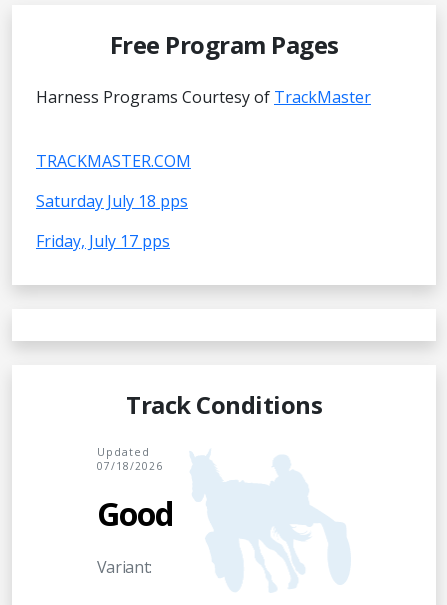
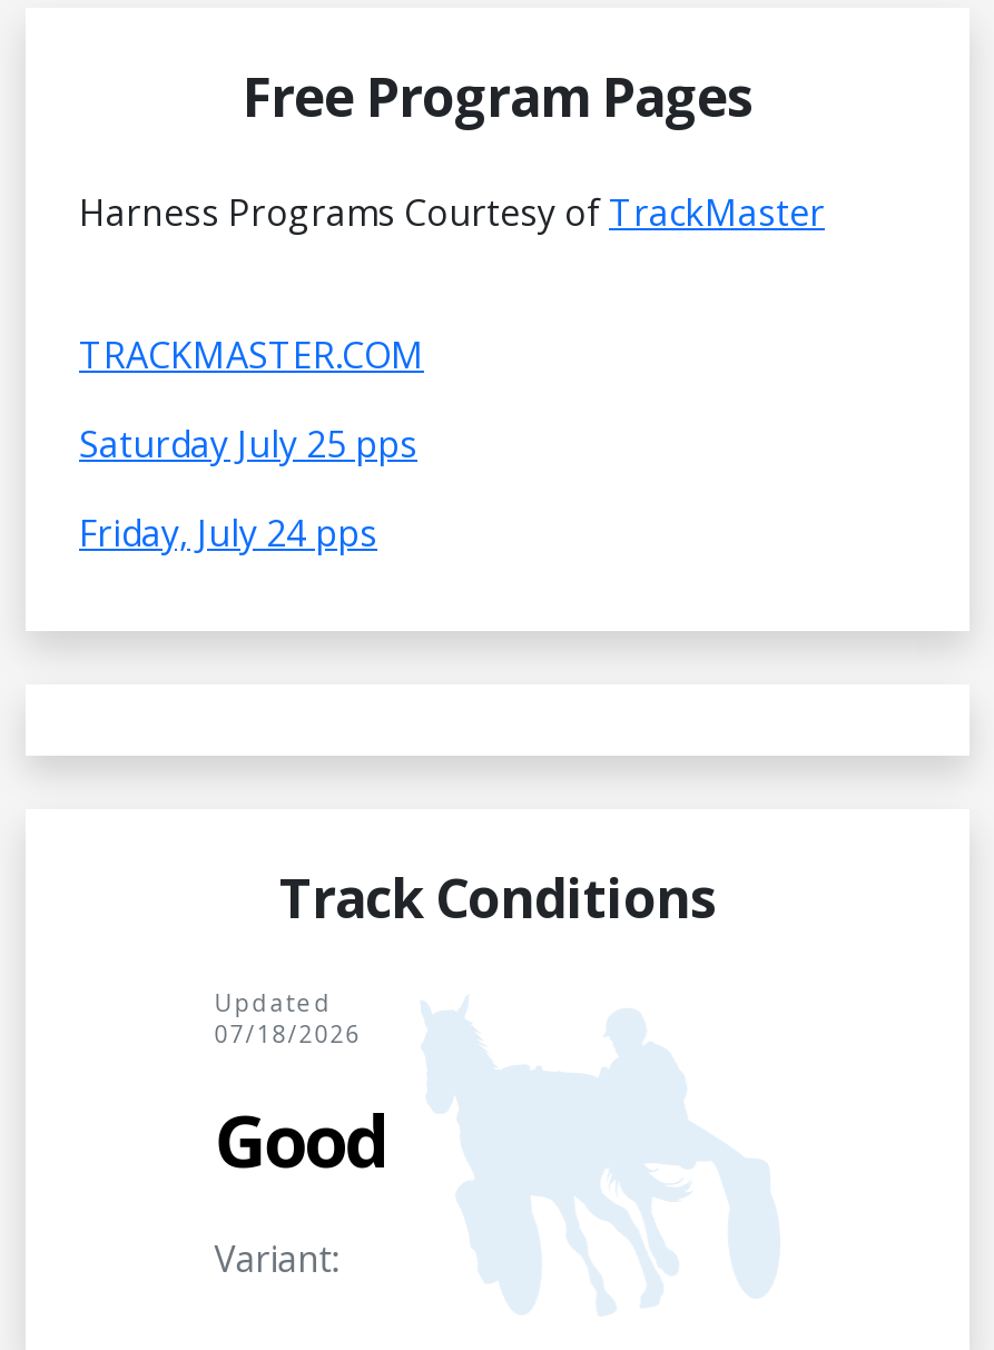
- Saturday July 18 pps
+ Saturday July 25 pps

- Friday, July 17 pps
+ Friday, July 24 pps
